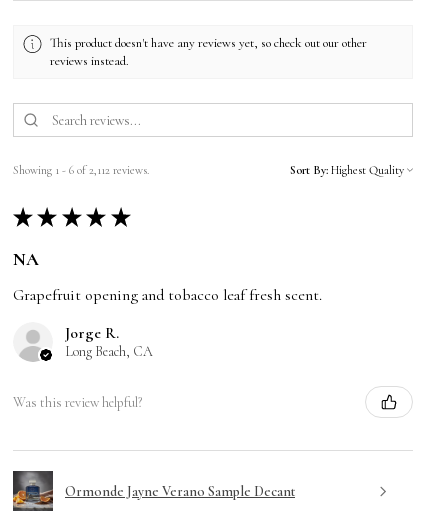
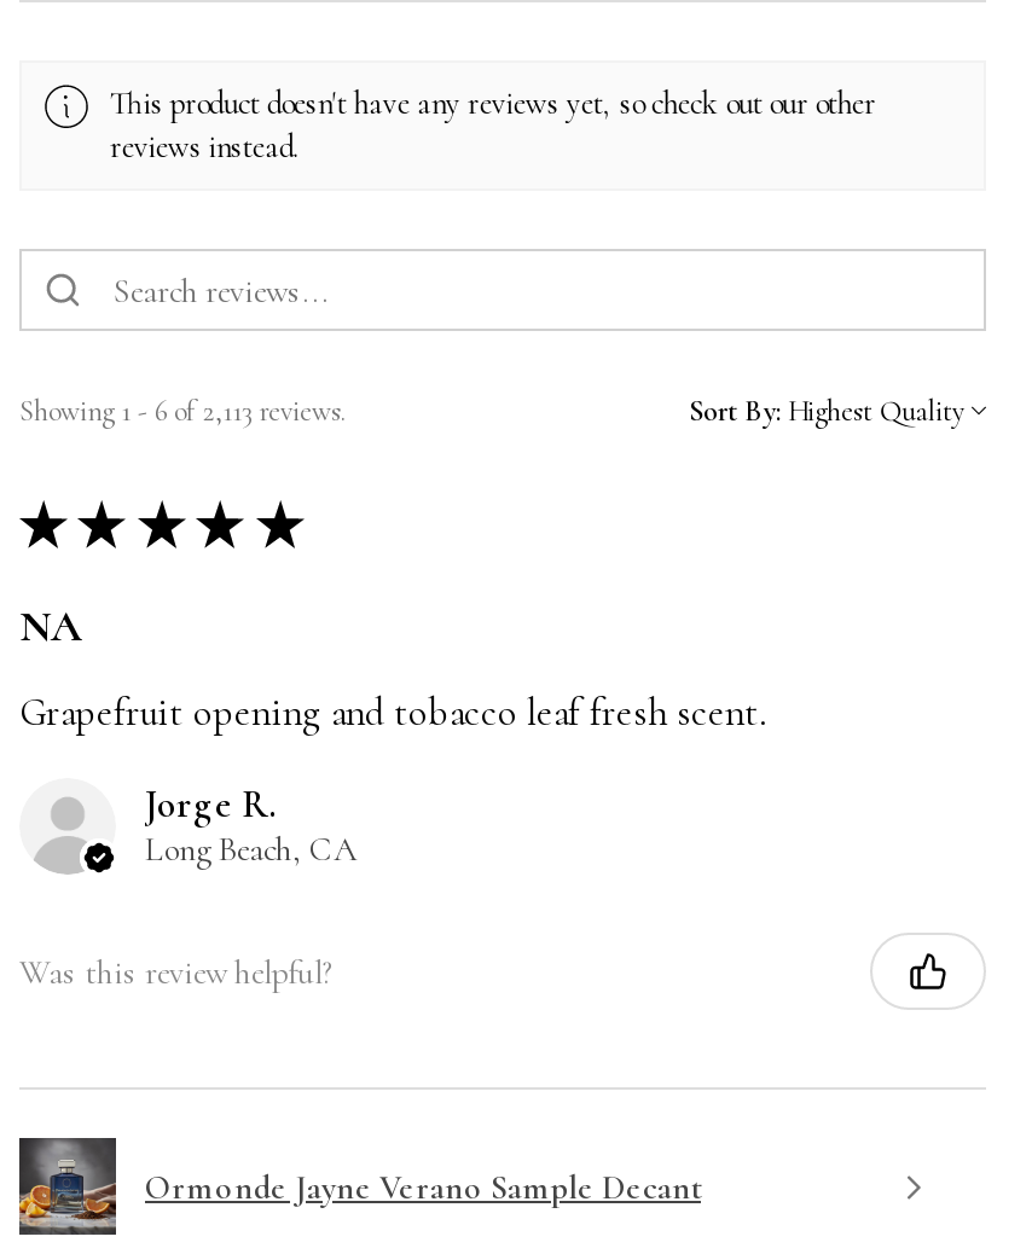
- Showing 1 - 6 of 2,112 reviews.
+ Showing 1 - 6 of 2,113 reviews.
